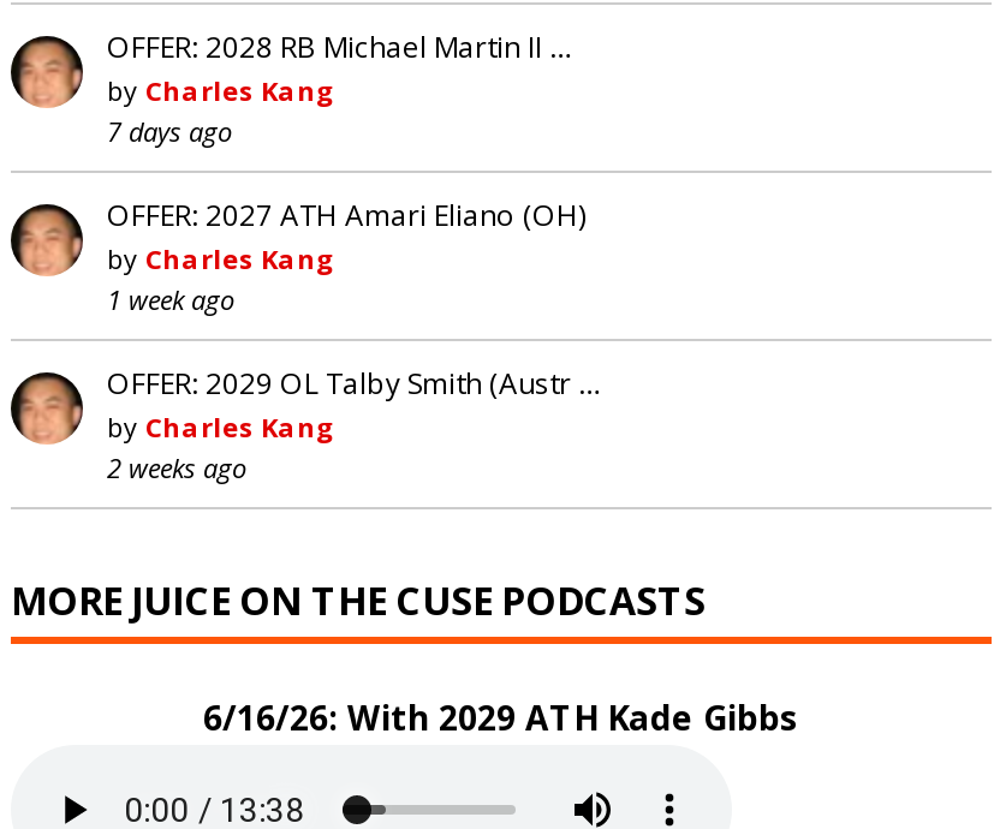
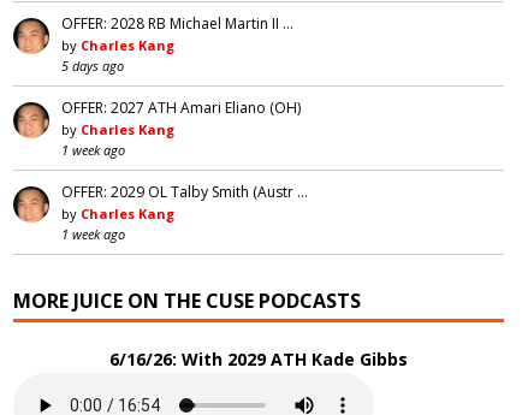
- 7 days ago
+ 5 days ago

- 2 weeks ago
+ 1 week ago
